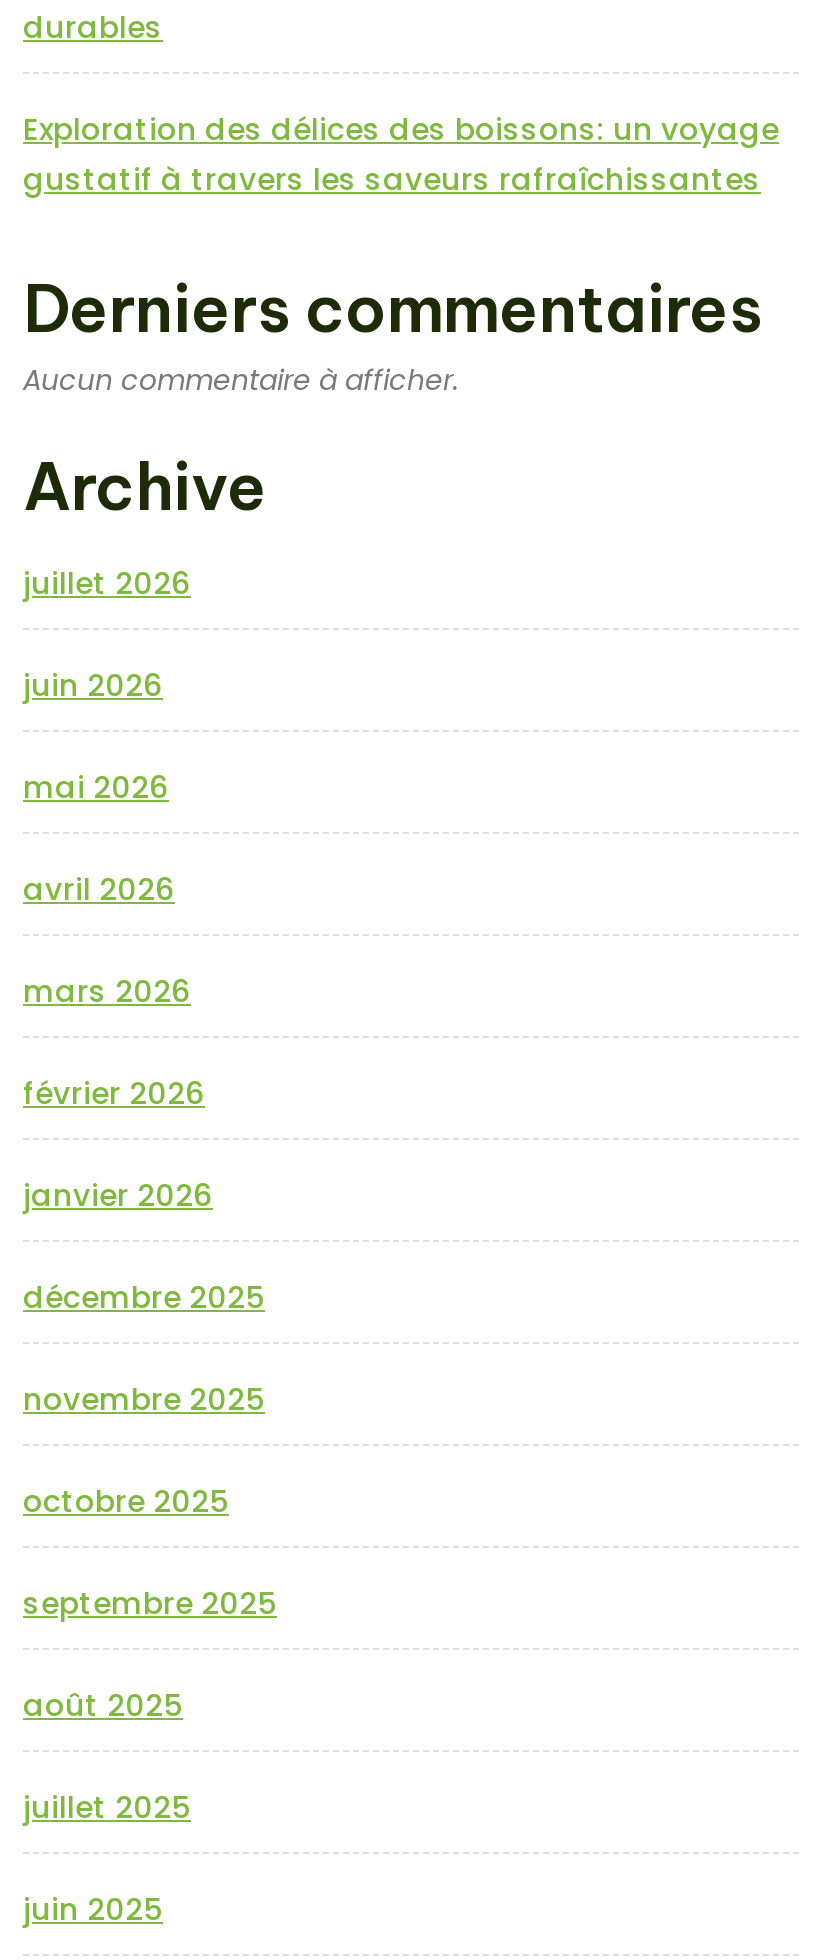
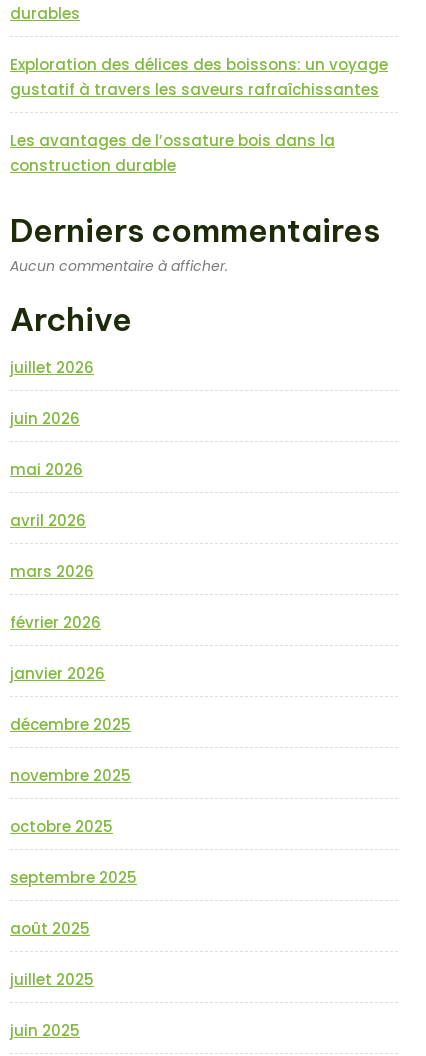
+ Les avantages de l’ossature bois dans la
+ construction durable
